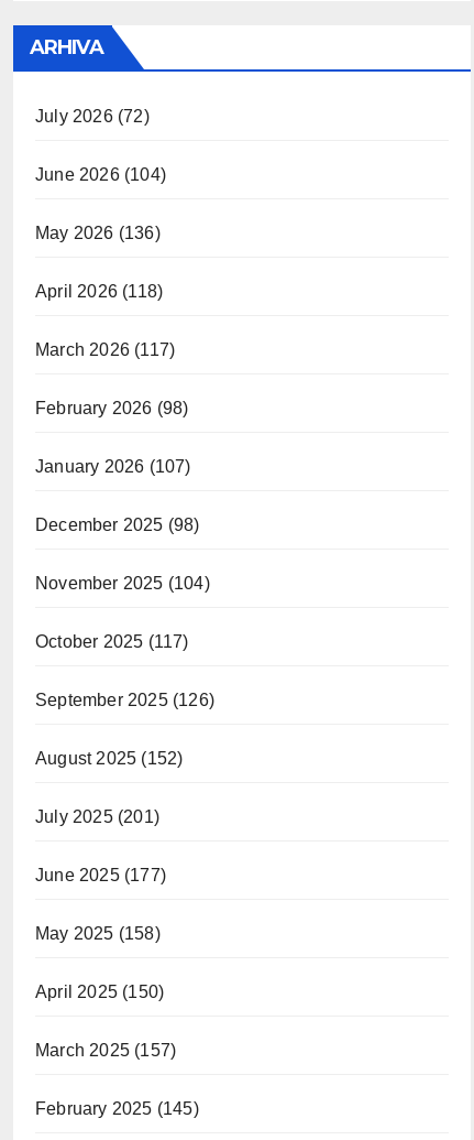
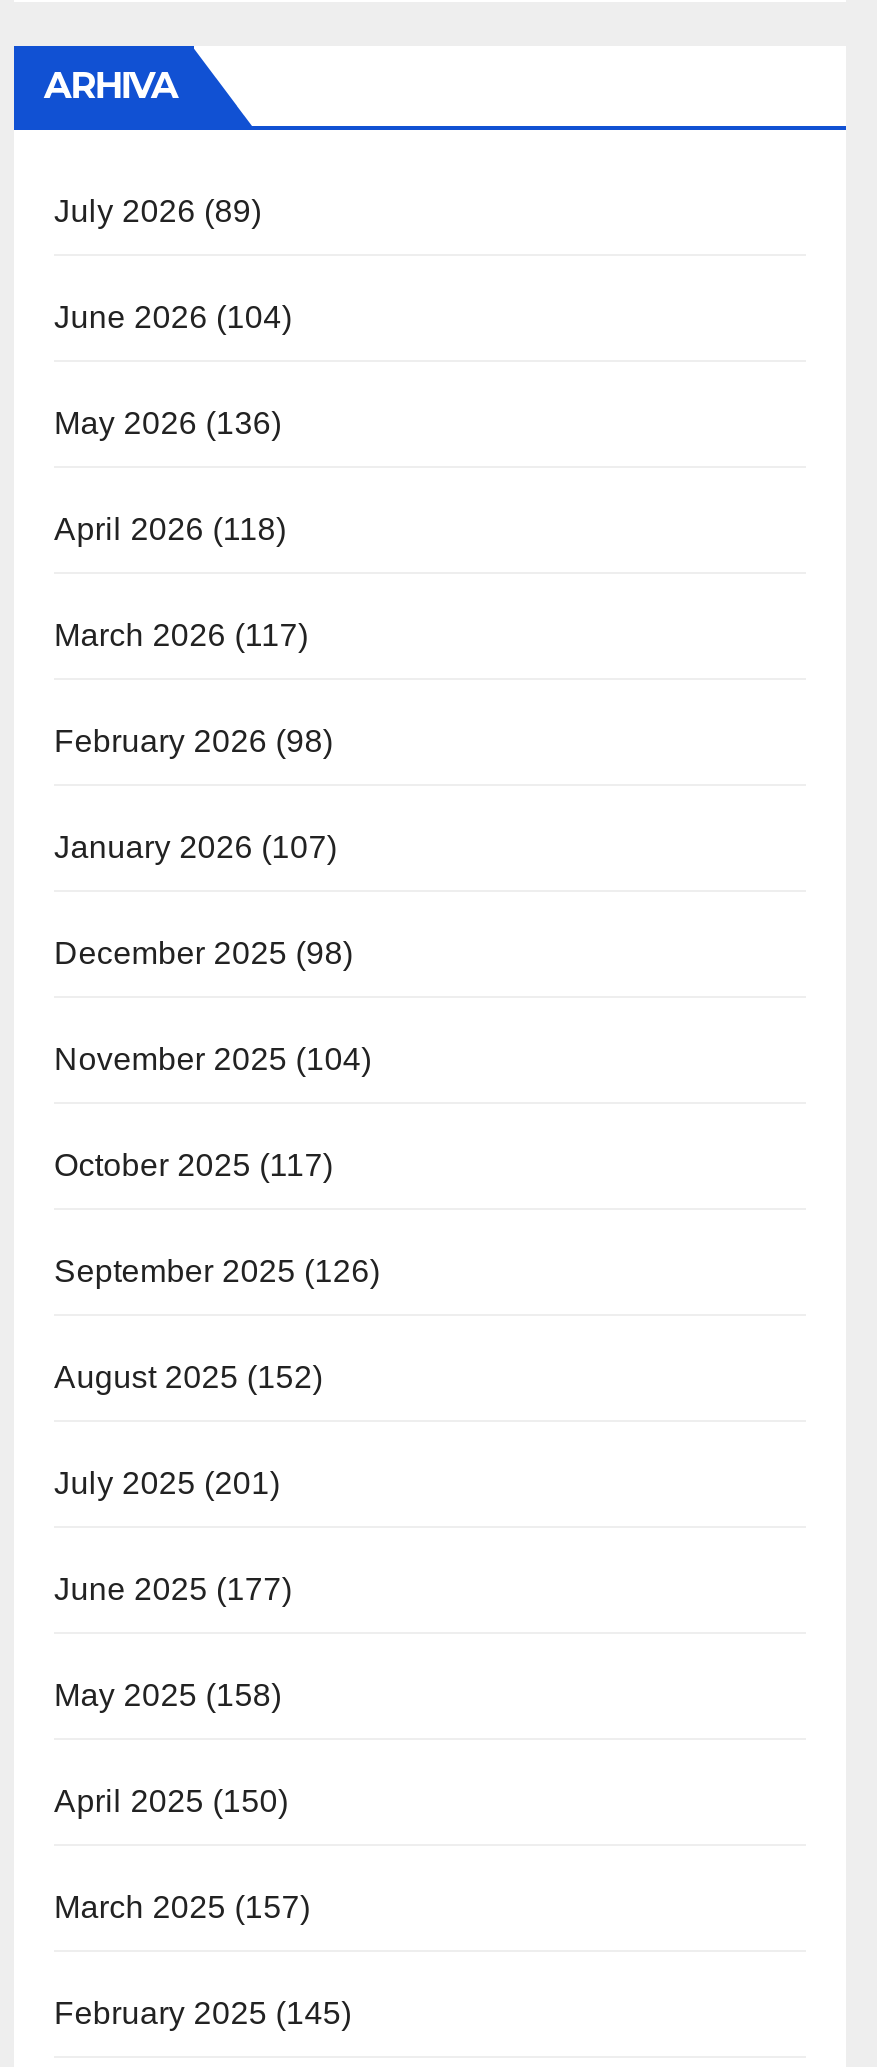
- July 2026 (72)
+ July 2026 (89)
